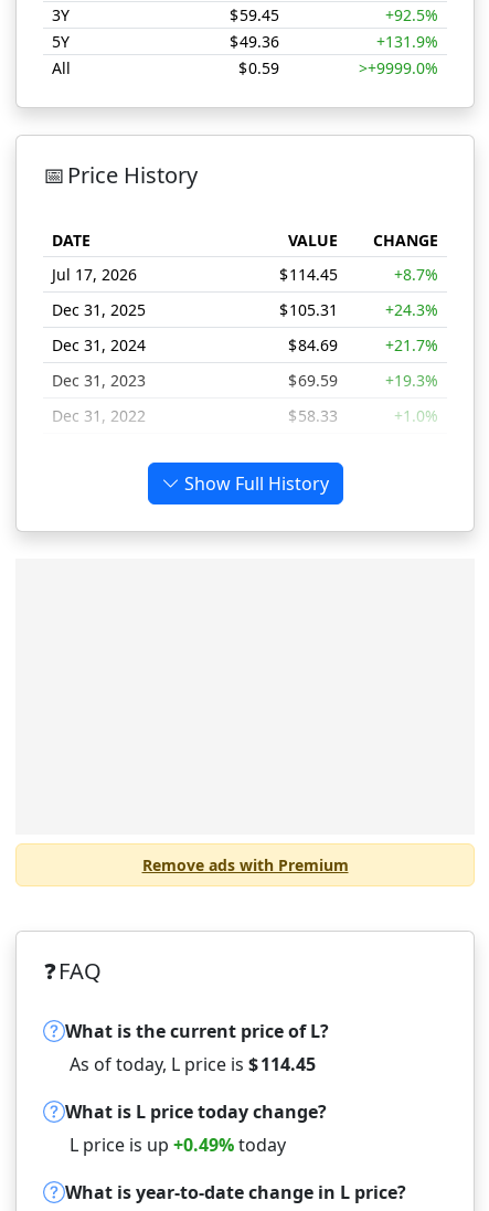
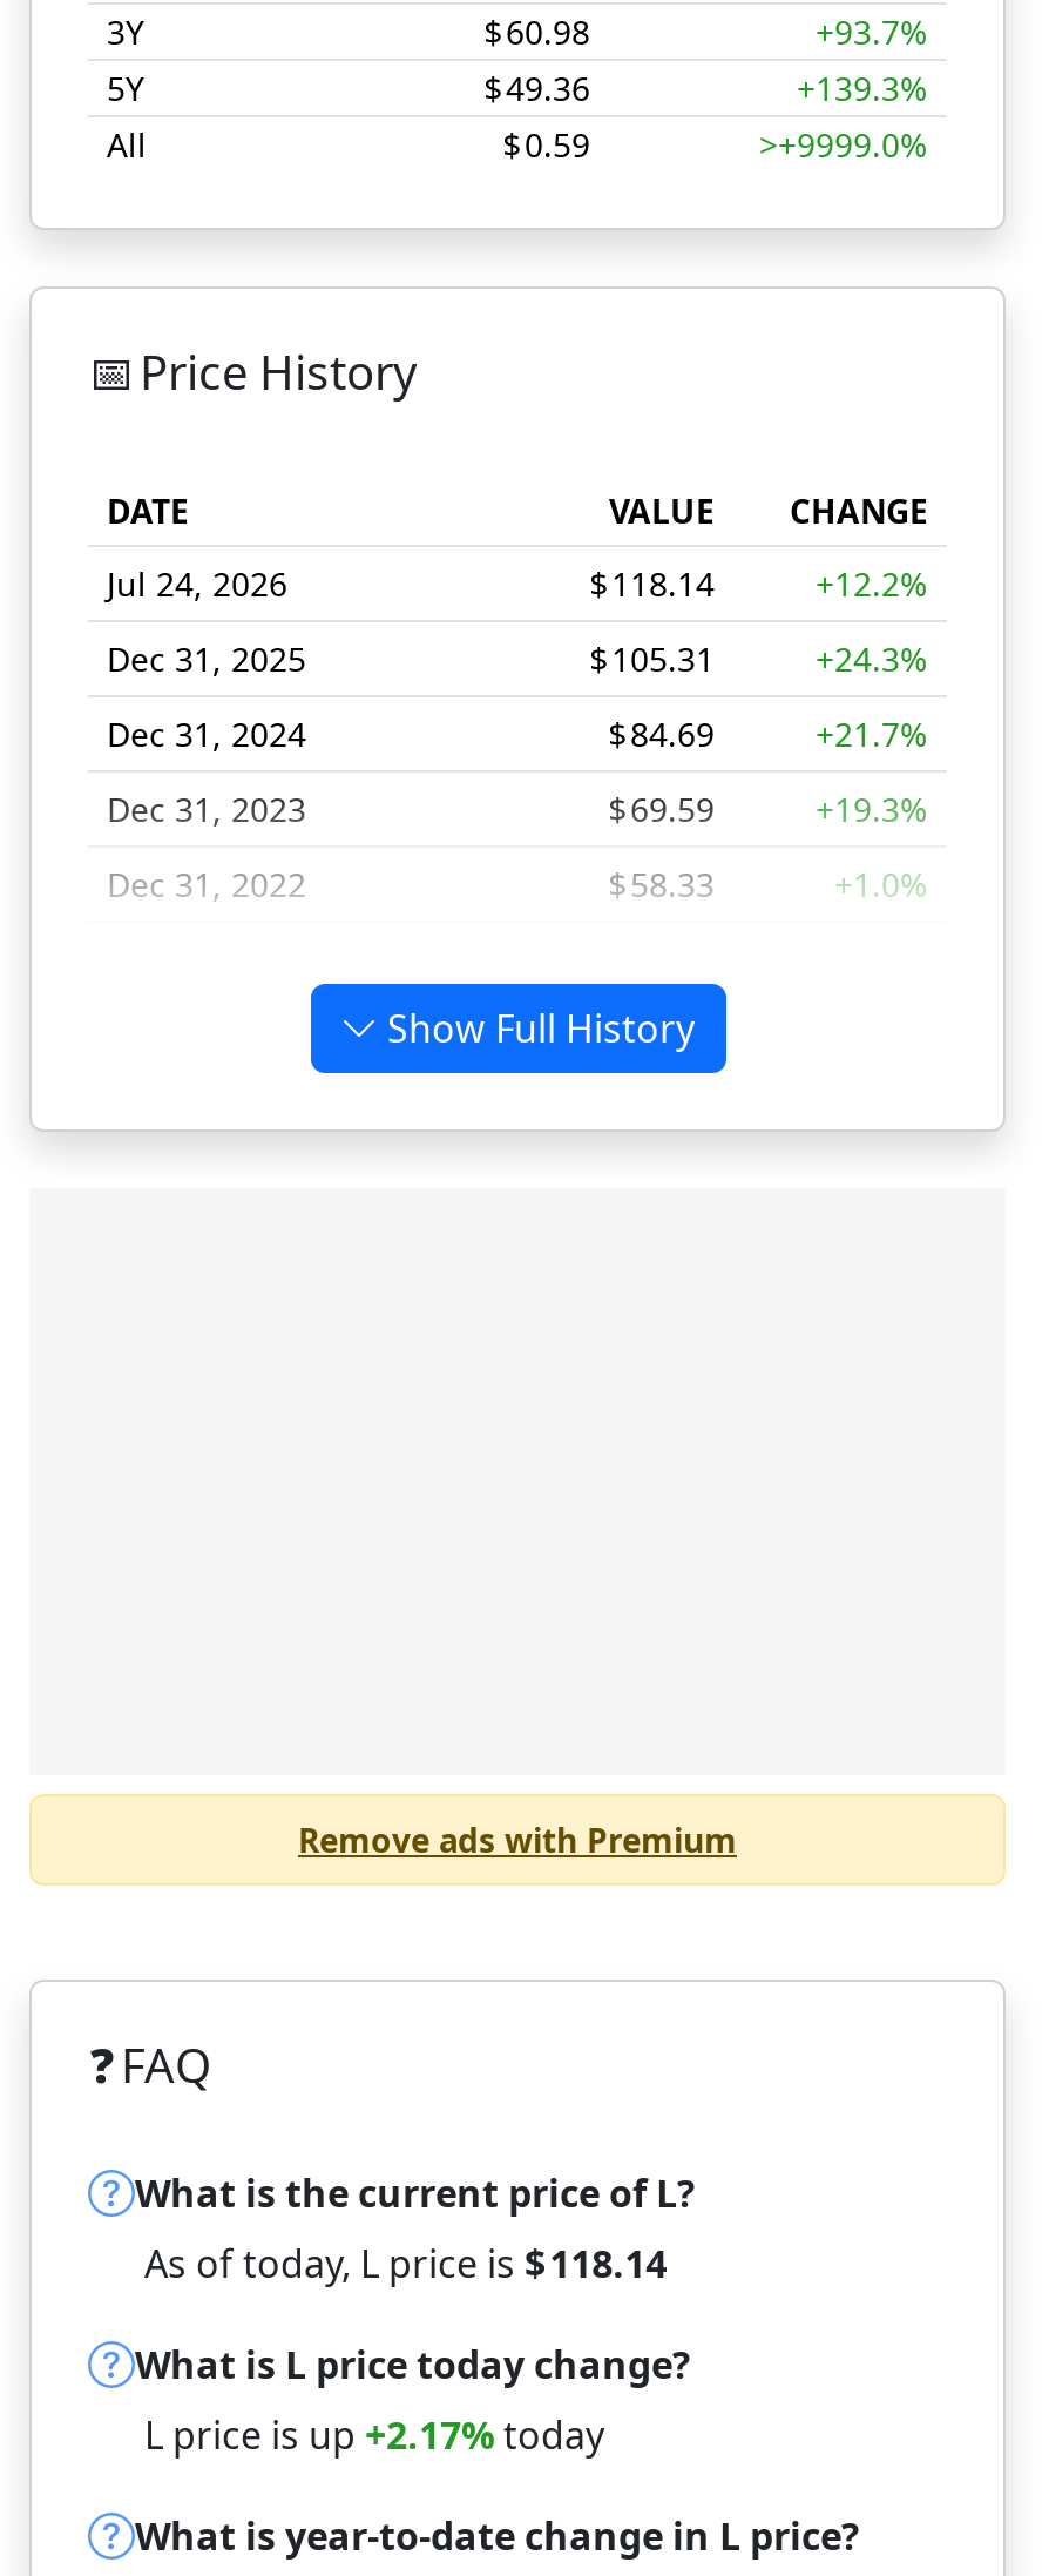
- $ 59.45
+ $ 60.98

- +92.5%
+ +93.7%

- +131.9%
+ +139.3%

- Jul 17, 2026
+ Jul 24, 2026

- $ 114.45
+ $ 118.14

- +8.7%
+ +12.2%

- As of today, L price is $ 114.45
+ As of today, L price is $ 118.14

- L price is up +0.49% today
+ L price is up +2.17% today
